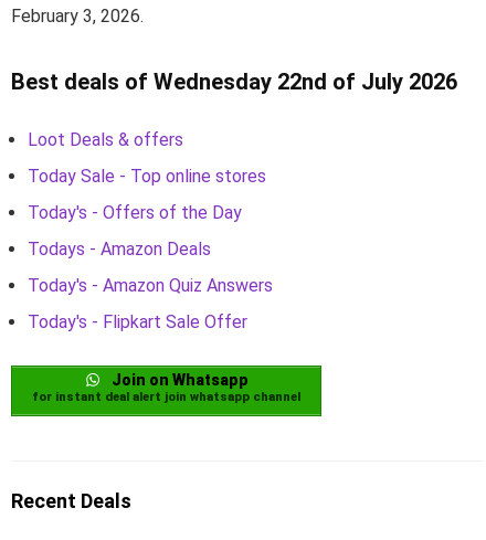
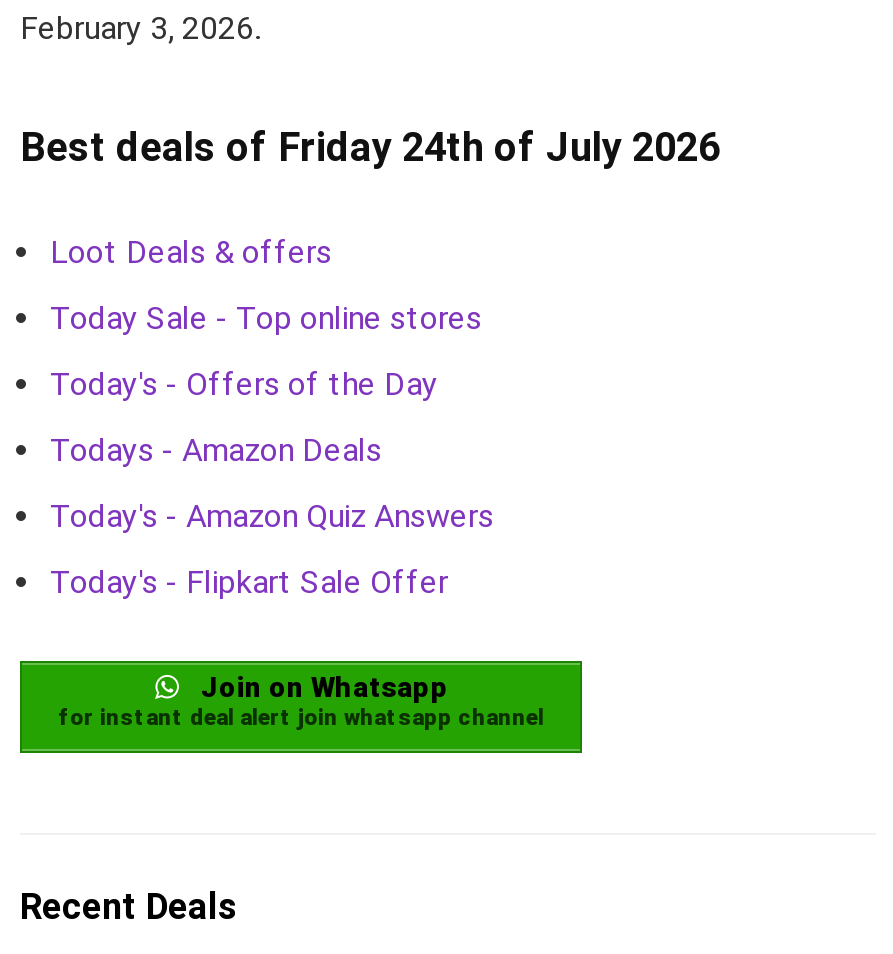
- Best deals of Wednesday 22nd of July 2026
+ Best deals of Friday 24th of July 2026
